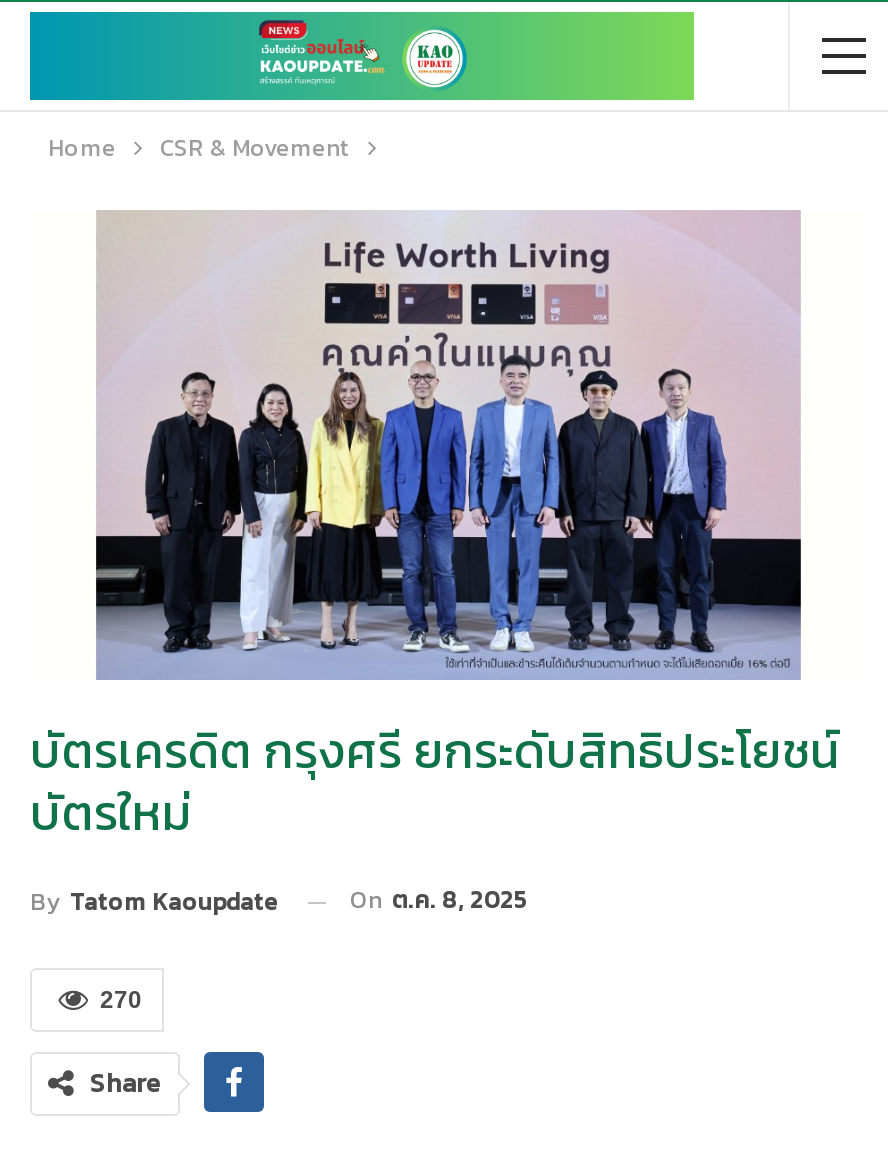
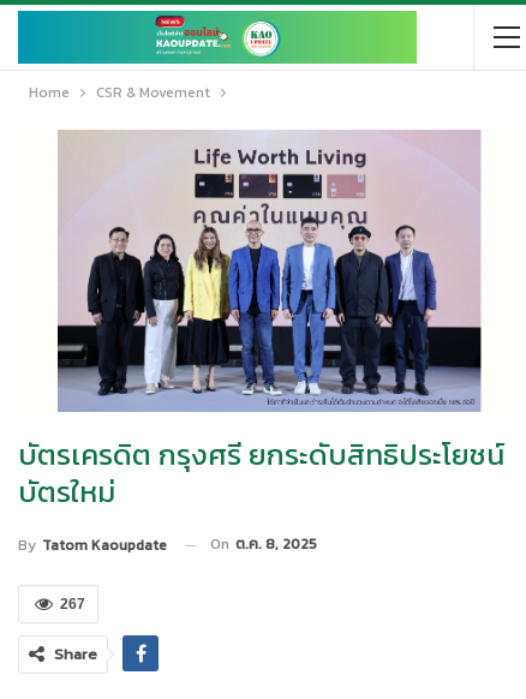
- 270
+ 267
